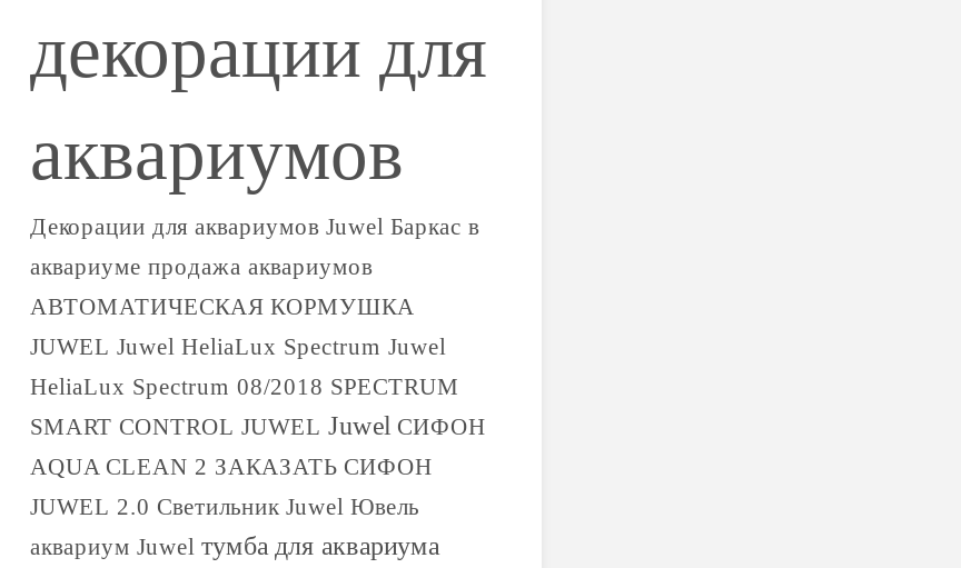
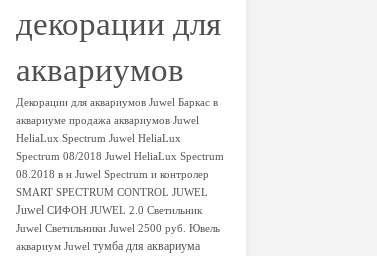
- аквариуме продажа аквариумов
+ аквариуме продажа аквариумов Juwel

- АВТОМАТИЧЕСКАЯ КОРМУШКА
+ HeliaLux Spectrum Juwel HeliaLux

- JUWEL Juwel HeliaLux Spectrum Juwel
+ Spectrum 08/2018 Juwel HeliaLux Spectrum

- HeliaLux Spectrum 08/2018 SPECTRUM
- SMART CONTROL JUWEL Juwel СИФОН
- AQUA CLEAN 2 ЗАКАЗАТЬ СИФОН
+ 08.2018 в н Juwel Spectrum и контролер

- JUWEL 2.0 Светильник Juwel Ювель
+ SMART SPECTRUM CONTROL JUWEL
+ Juwel СИФОН JUWEL 2.0 Светильник
+ Juwel Светильники Juwel 2500 руб. Ювель
